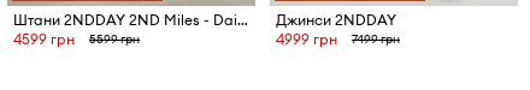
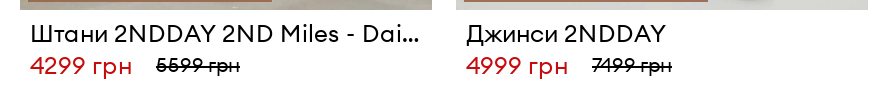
- 4599 грн 5599 грн
+ 4299 грн 5599 грн
